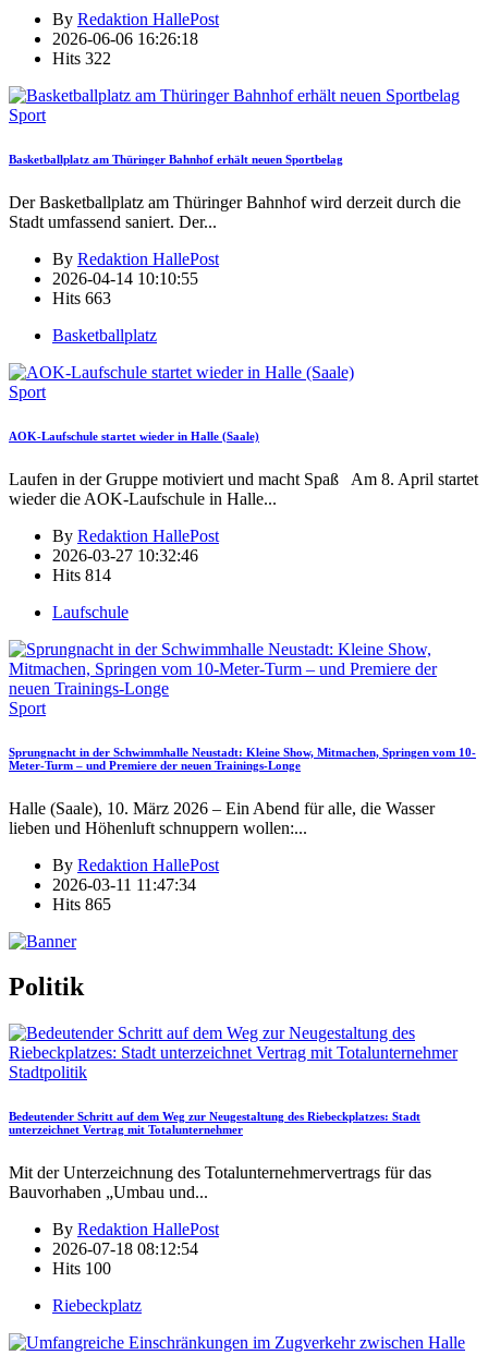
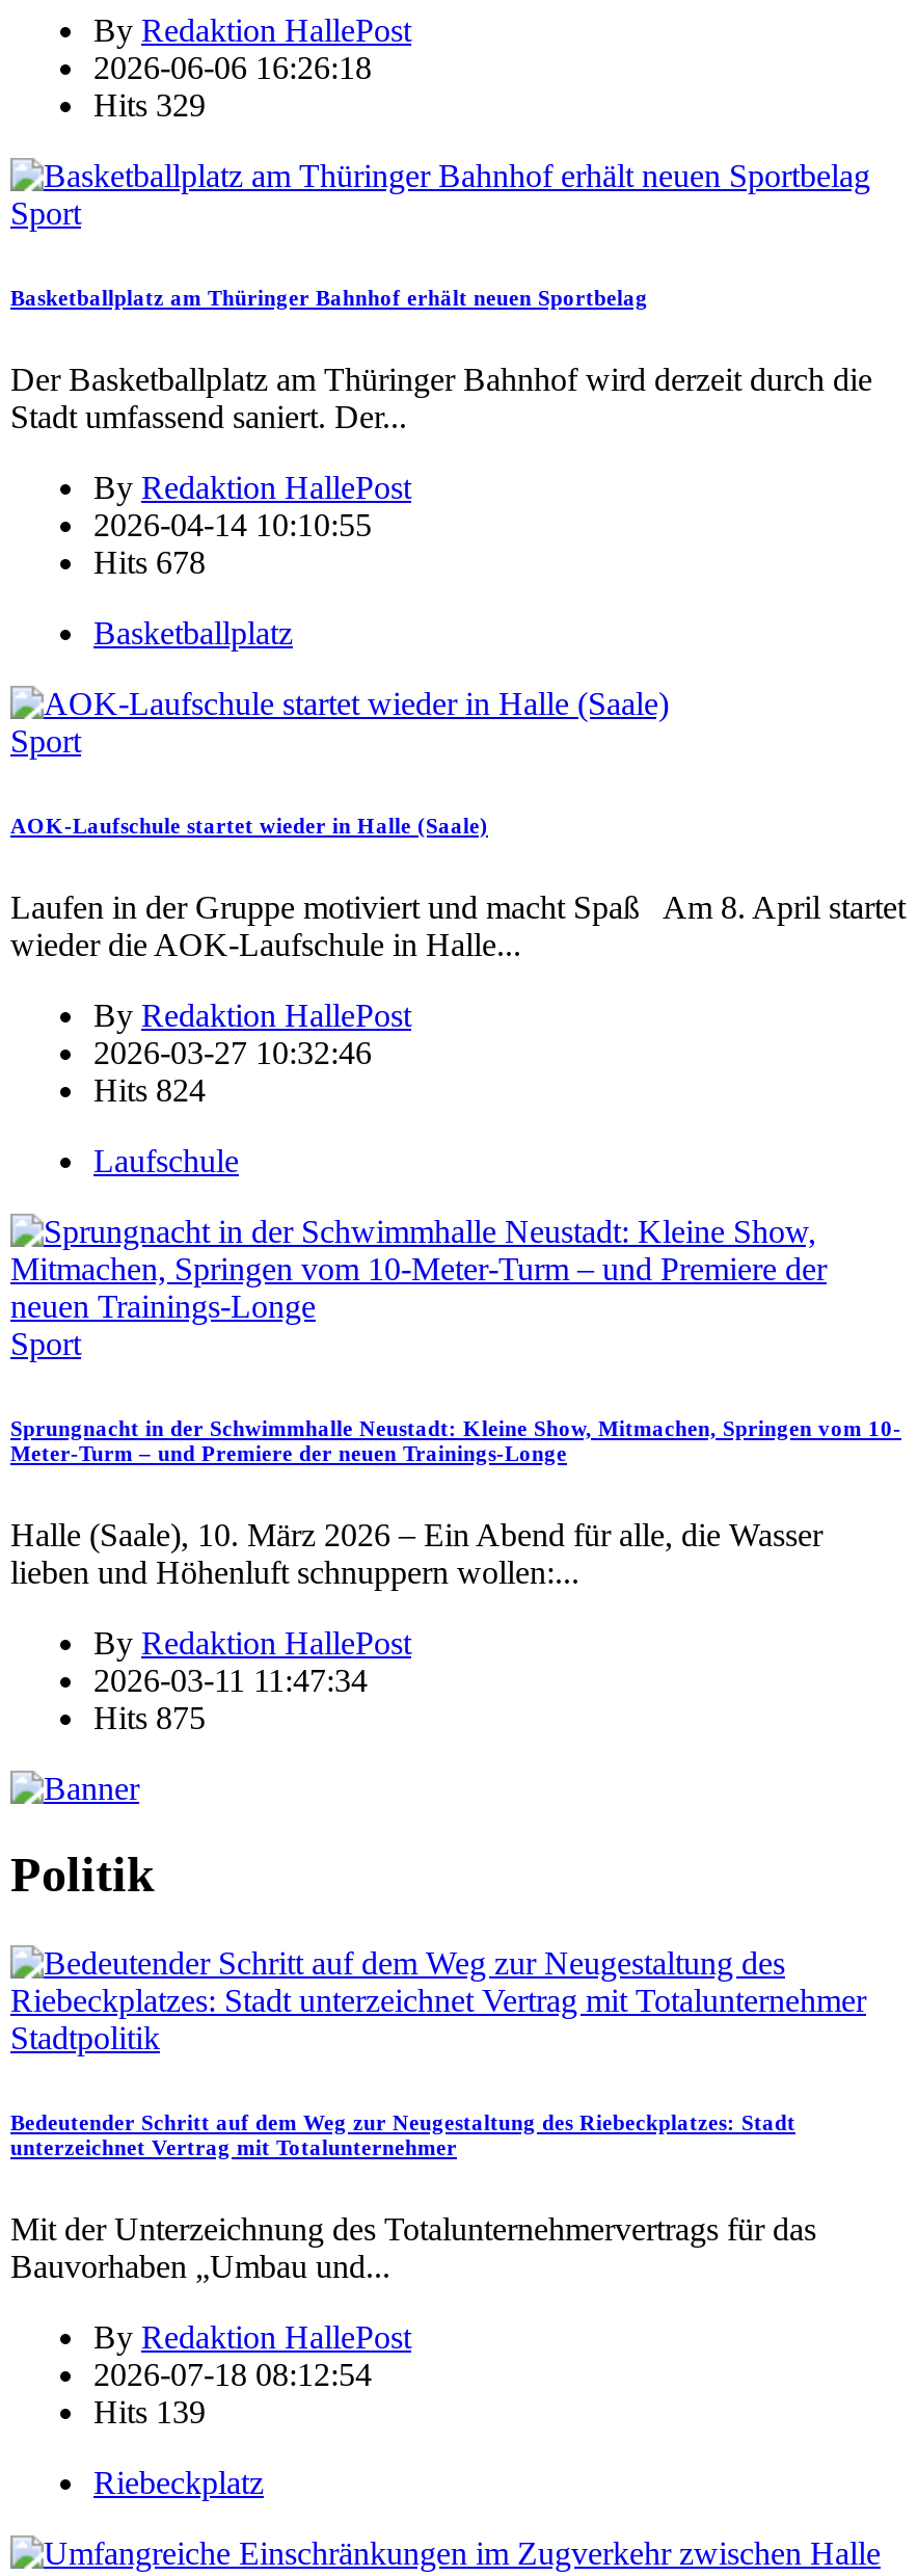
- Hits 322
+ Hits 329

- Hits 663
+ Hits 678

- Hits 814
+ Hits 824

- Hits 865
+ Hits 875

- Hits 100
+ Hits 139
